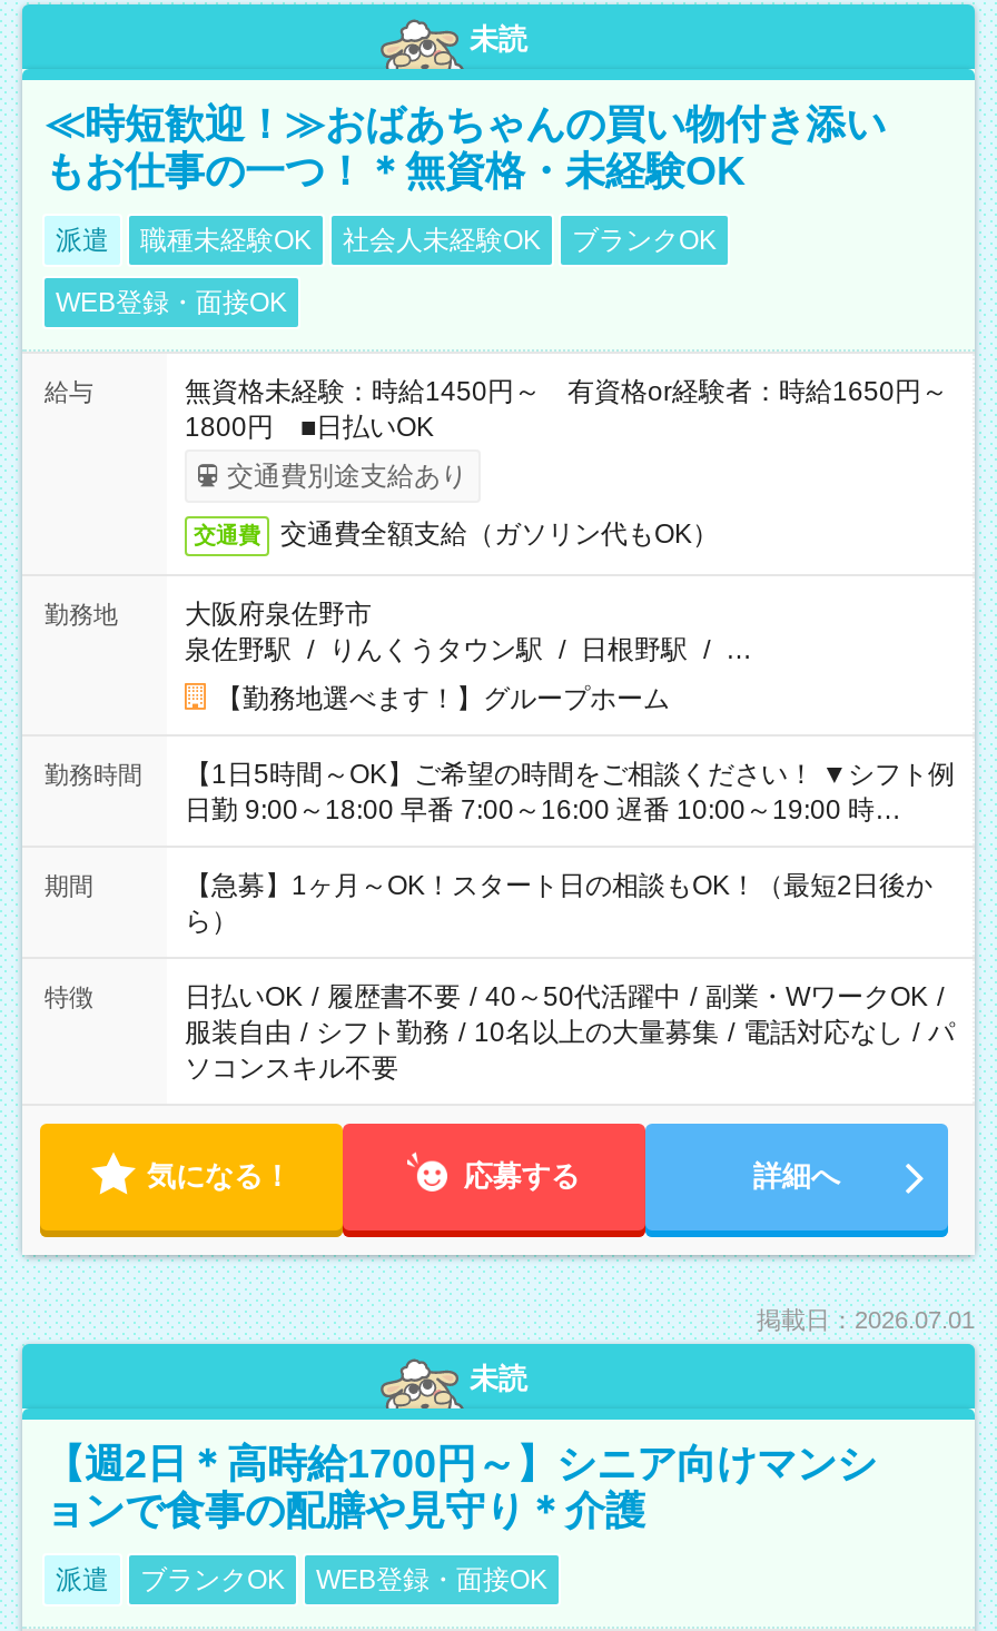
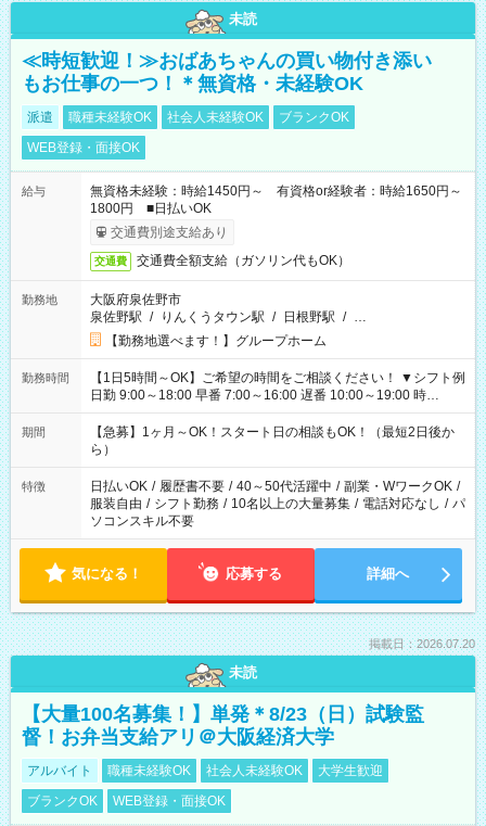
- 掲載日：2026.07.01
+ 掲載日：2026.07.20

- 【週2日＊高時給1700円～】シニア向けマンシ
- ョンで食事の配膳や見守り＊介護
+ 【大量100名募集！】単発＊8/23（日）試験監
+ 督！お弁当支給アリ＠大阪経済大学

- 派遣
+ アルバイト
+ 職種未経験OK
+ 社会人未経験OK
+ 大学生歓迎
